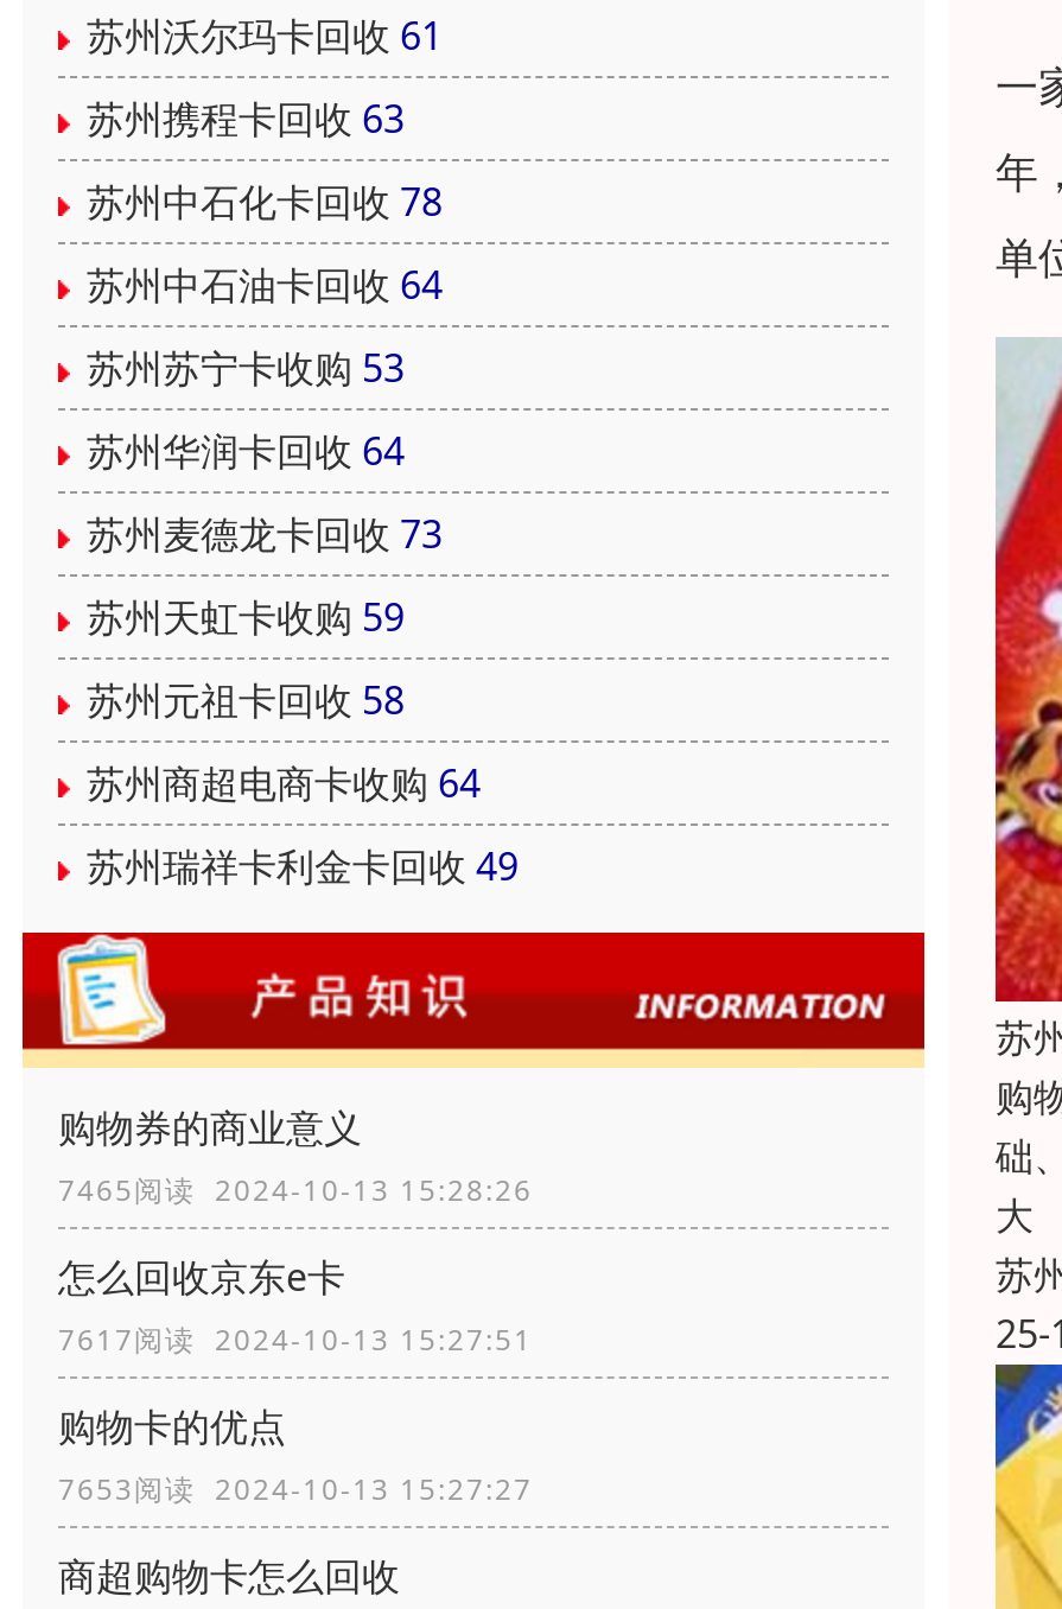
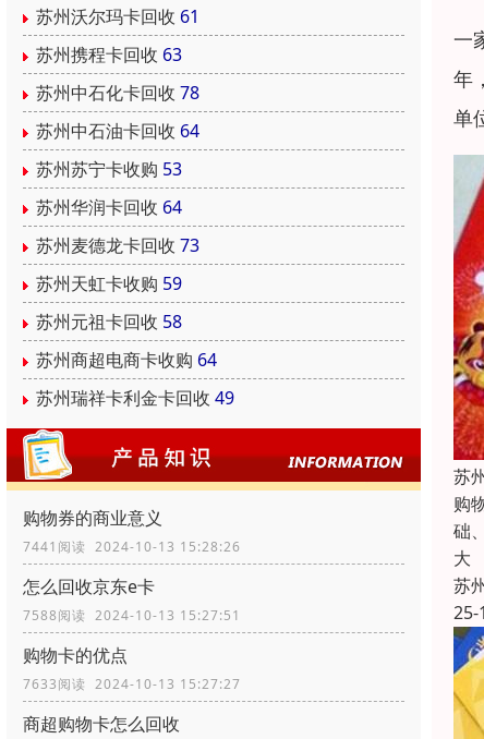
- 7465阅读 2024-10-13 15:28:26
+ 7441阅读 2024-10-13 15:28:26

- 7617阅读 2024-10-13 15:27:51
+ 7588阅读 2024-10-13 15:27:51

- 7653阅读 2024-10-13 15:27:27
+ 7633阅读 2024-10-13 15:27:27
